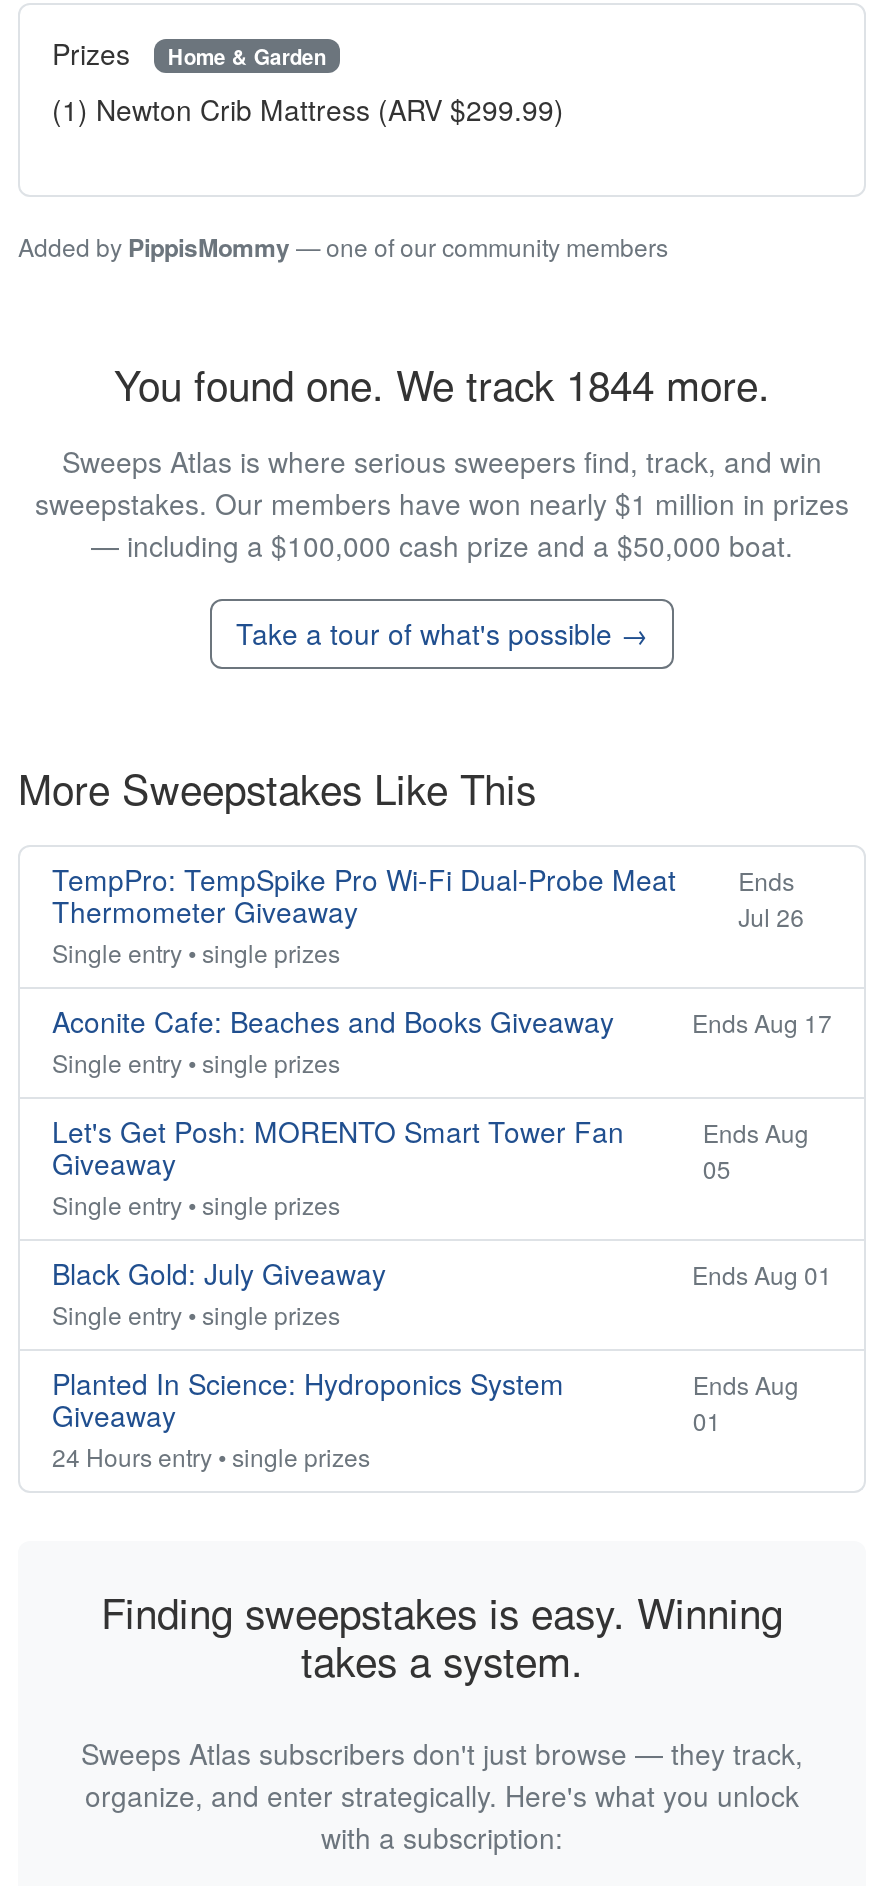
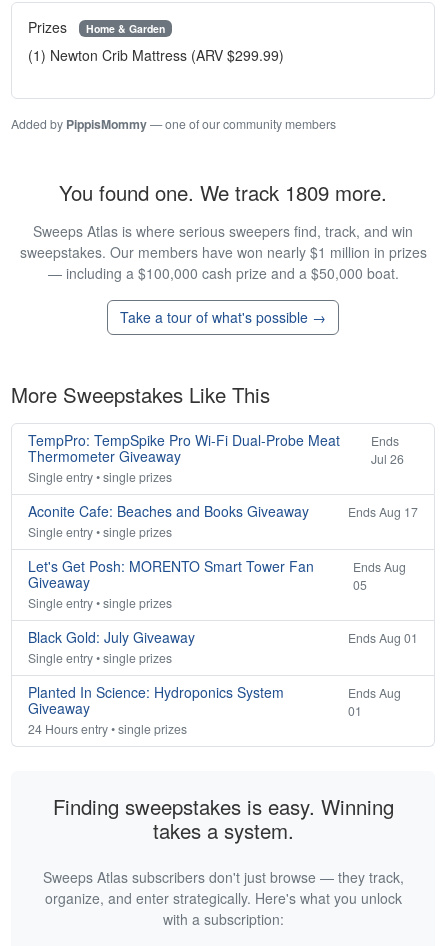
- You found one. We track 1844 more.
+ You found one. We track 1809 more.
